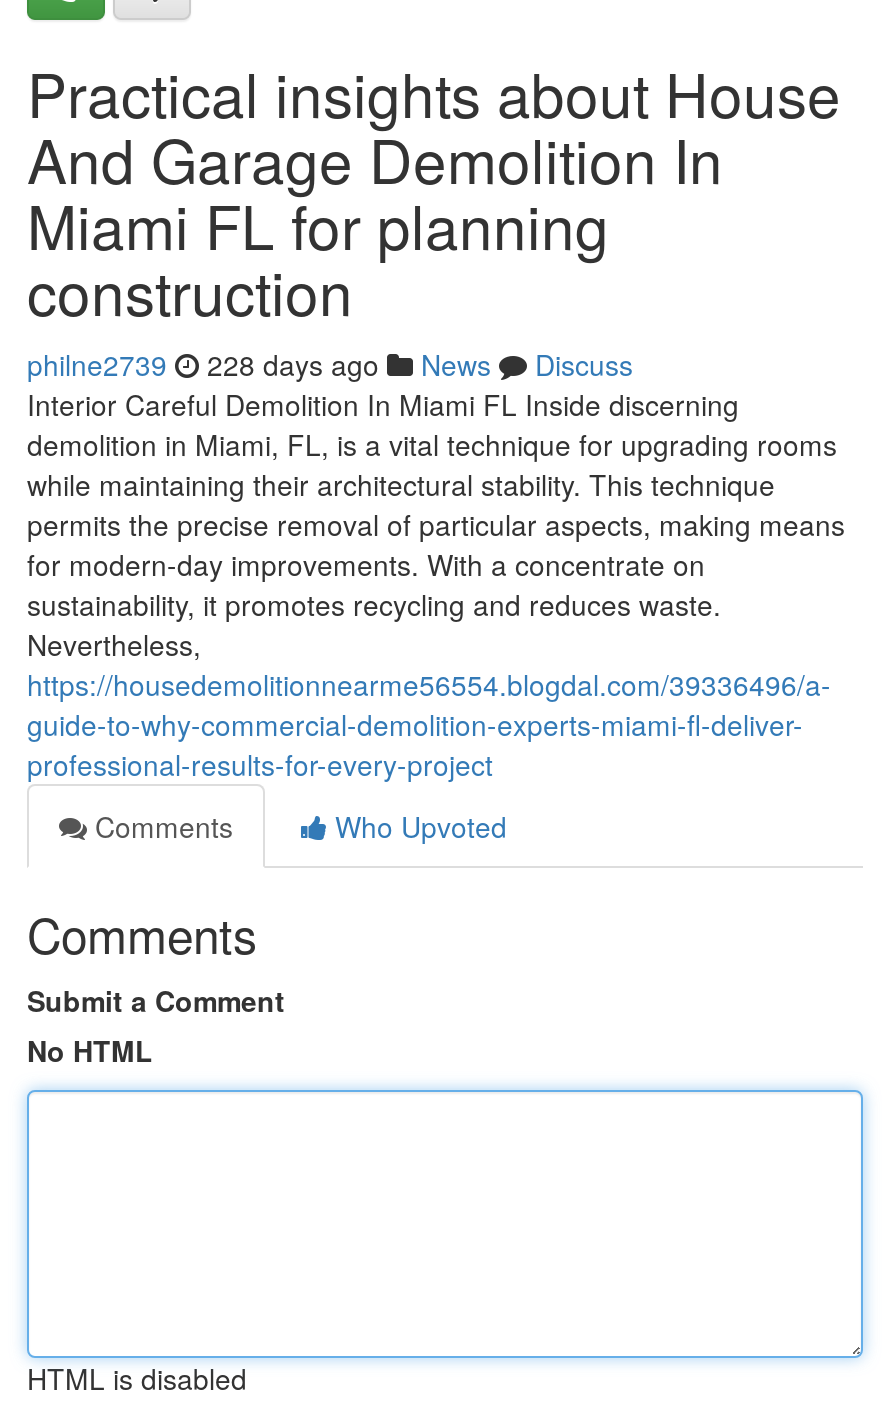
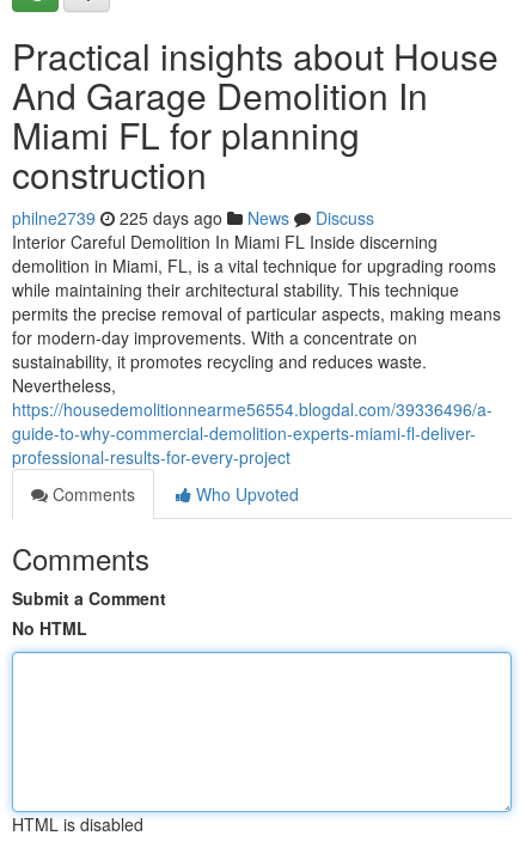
- philne2739 228 days ago News Discuss
+ philne2739 225 days ago News Discuss
